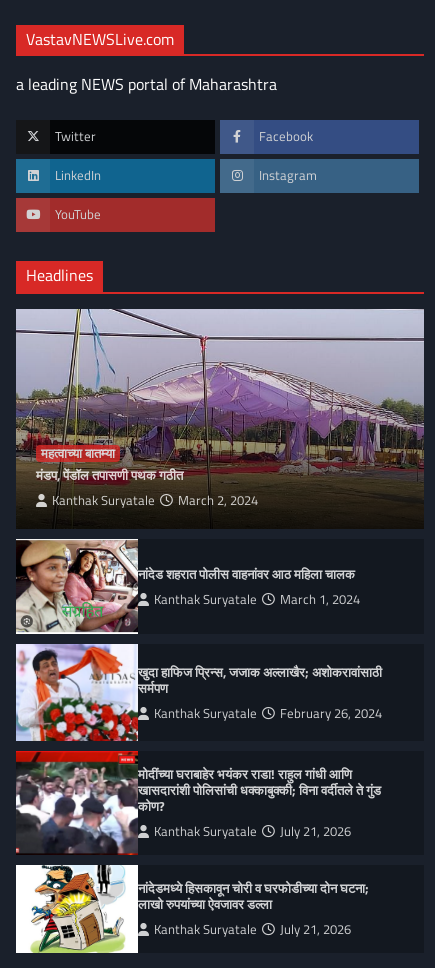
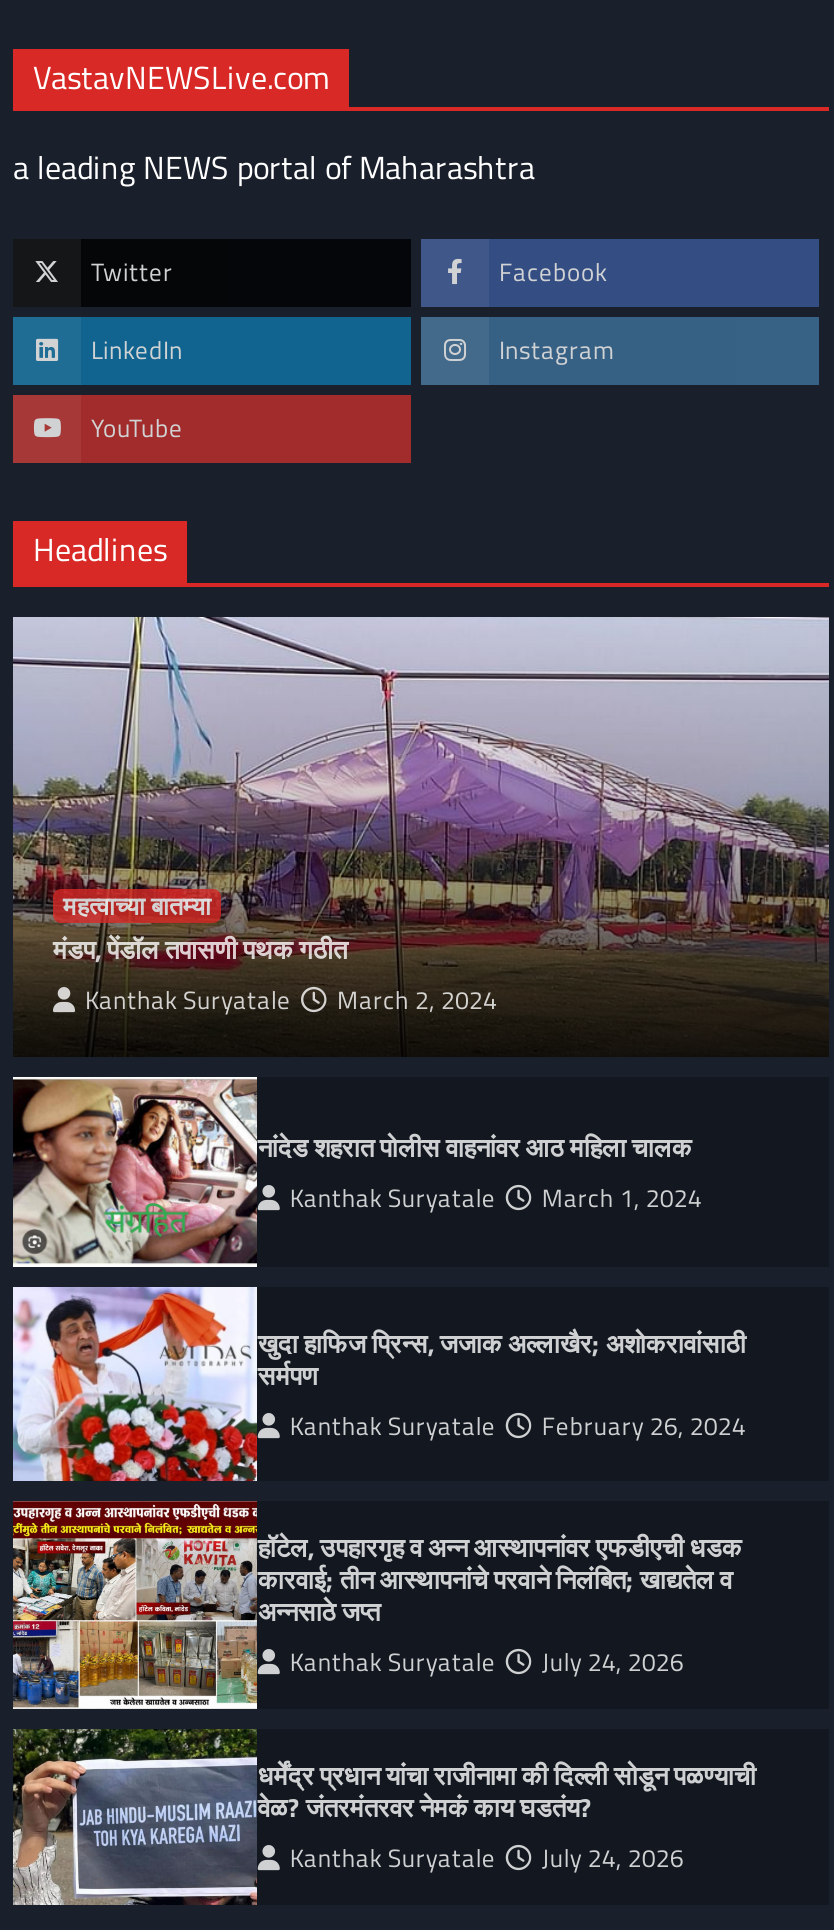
- [image]
- मोदींच्या घराबाहेर भयंकर राडा! राहुल गांधी आणि
- खासदारांशी पोलिसांची धक्काबुक्की; विना वर्दीतले ते गुंड
- कोण?
+ [image]
+ हॉटेल, उपहारगृह व अन्न आस्थापनांवर एफडीएची धडक
+ कारवाई; तीन आस्थापनांचे परवाने निलंबित; खाद्यतेल व
+ अन्नसाठे जप्त

- Kanthak Suryatale July 21, 2026
+ Kanthak Suryatale July 24, 2026

- [image]
- नांदेडमध्ये हिसकावून चोरी व घरफोडीच्या दोन घटना;
- लाखो रुपयांच्या ऐवजावर डल्ला
+ [image]
+ धर्मेंद्र प्रधान यांचा राजीनामा की दिल्ली सोडून पळण्याची
+ वेळ? जंतरमंतरवर नेमकं काय घडतंय?

- Kanthak Suryatale July 21, 2026
+ Kanthak Suryatale July 24, 2026
